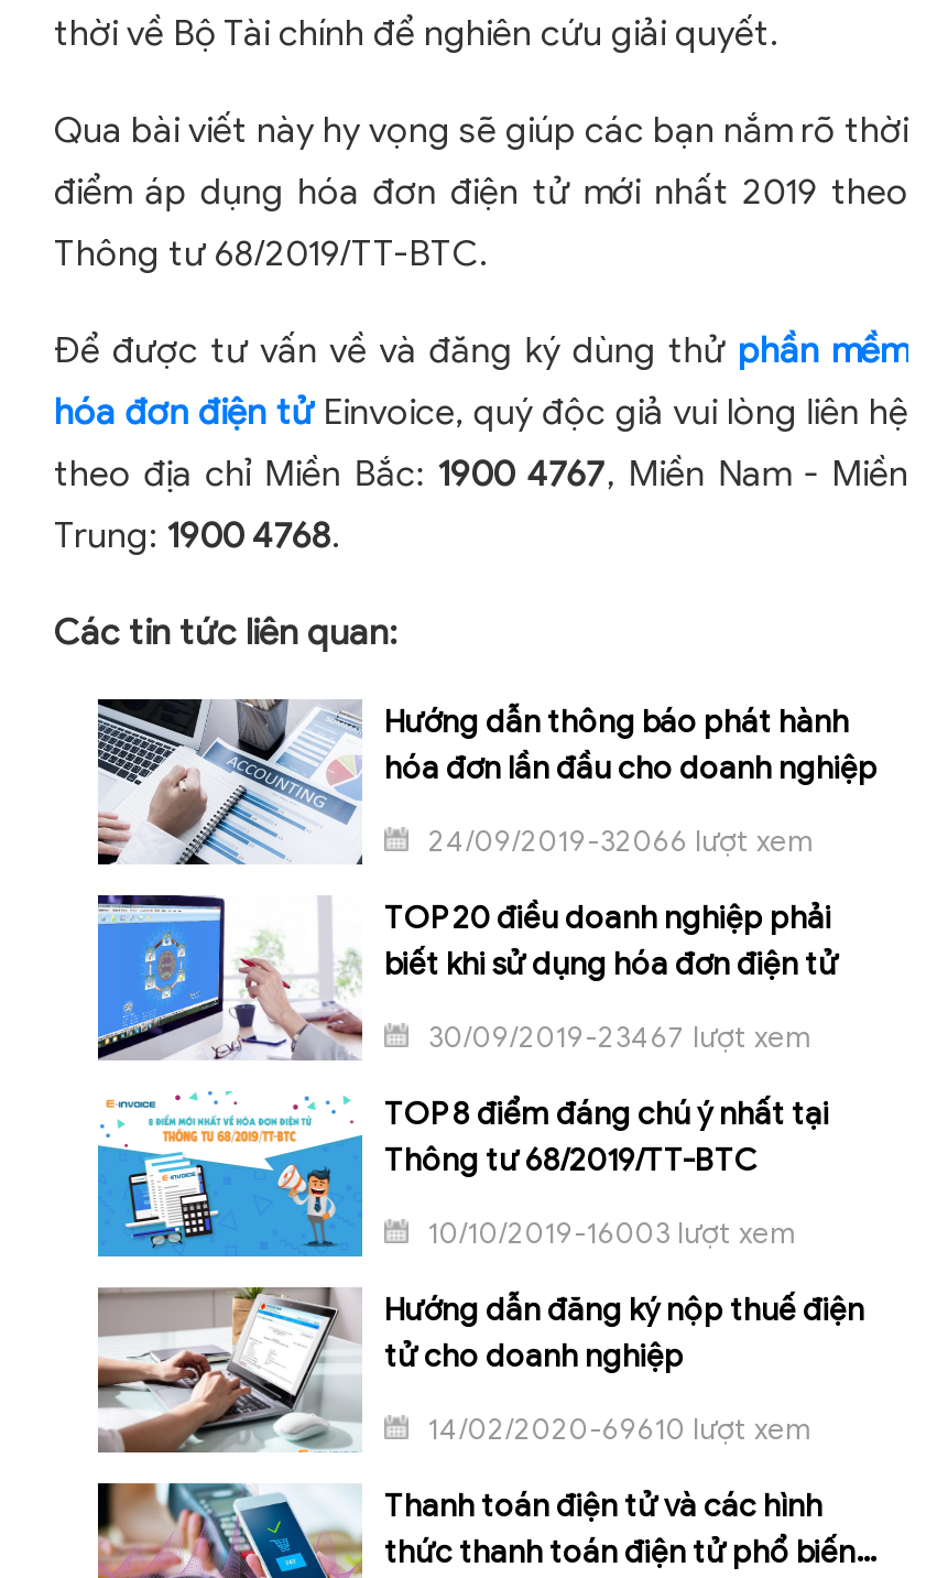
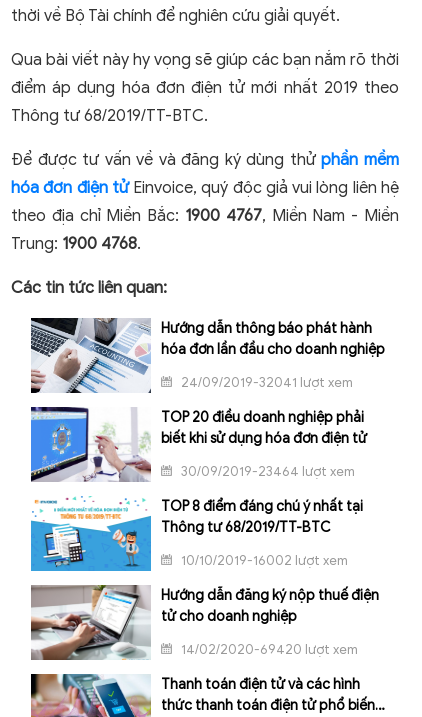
- 24/09/2019-32066 lượt xem
+ 24/09/2019-32041 lượt xem

- 30/09/2019-23467 lượt xem
+ 30/09/2019-23464 lượt xem

- 10/10/2019-16003 lượt xem
+ 10/10/2019-16002 lượt xem

- 14/02/2020-69610 lượt xem
+ 14/02/2020-69420 lượt xem
